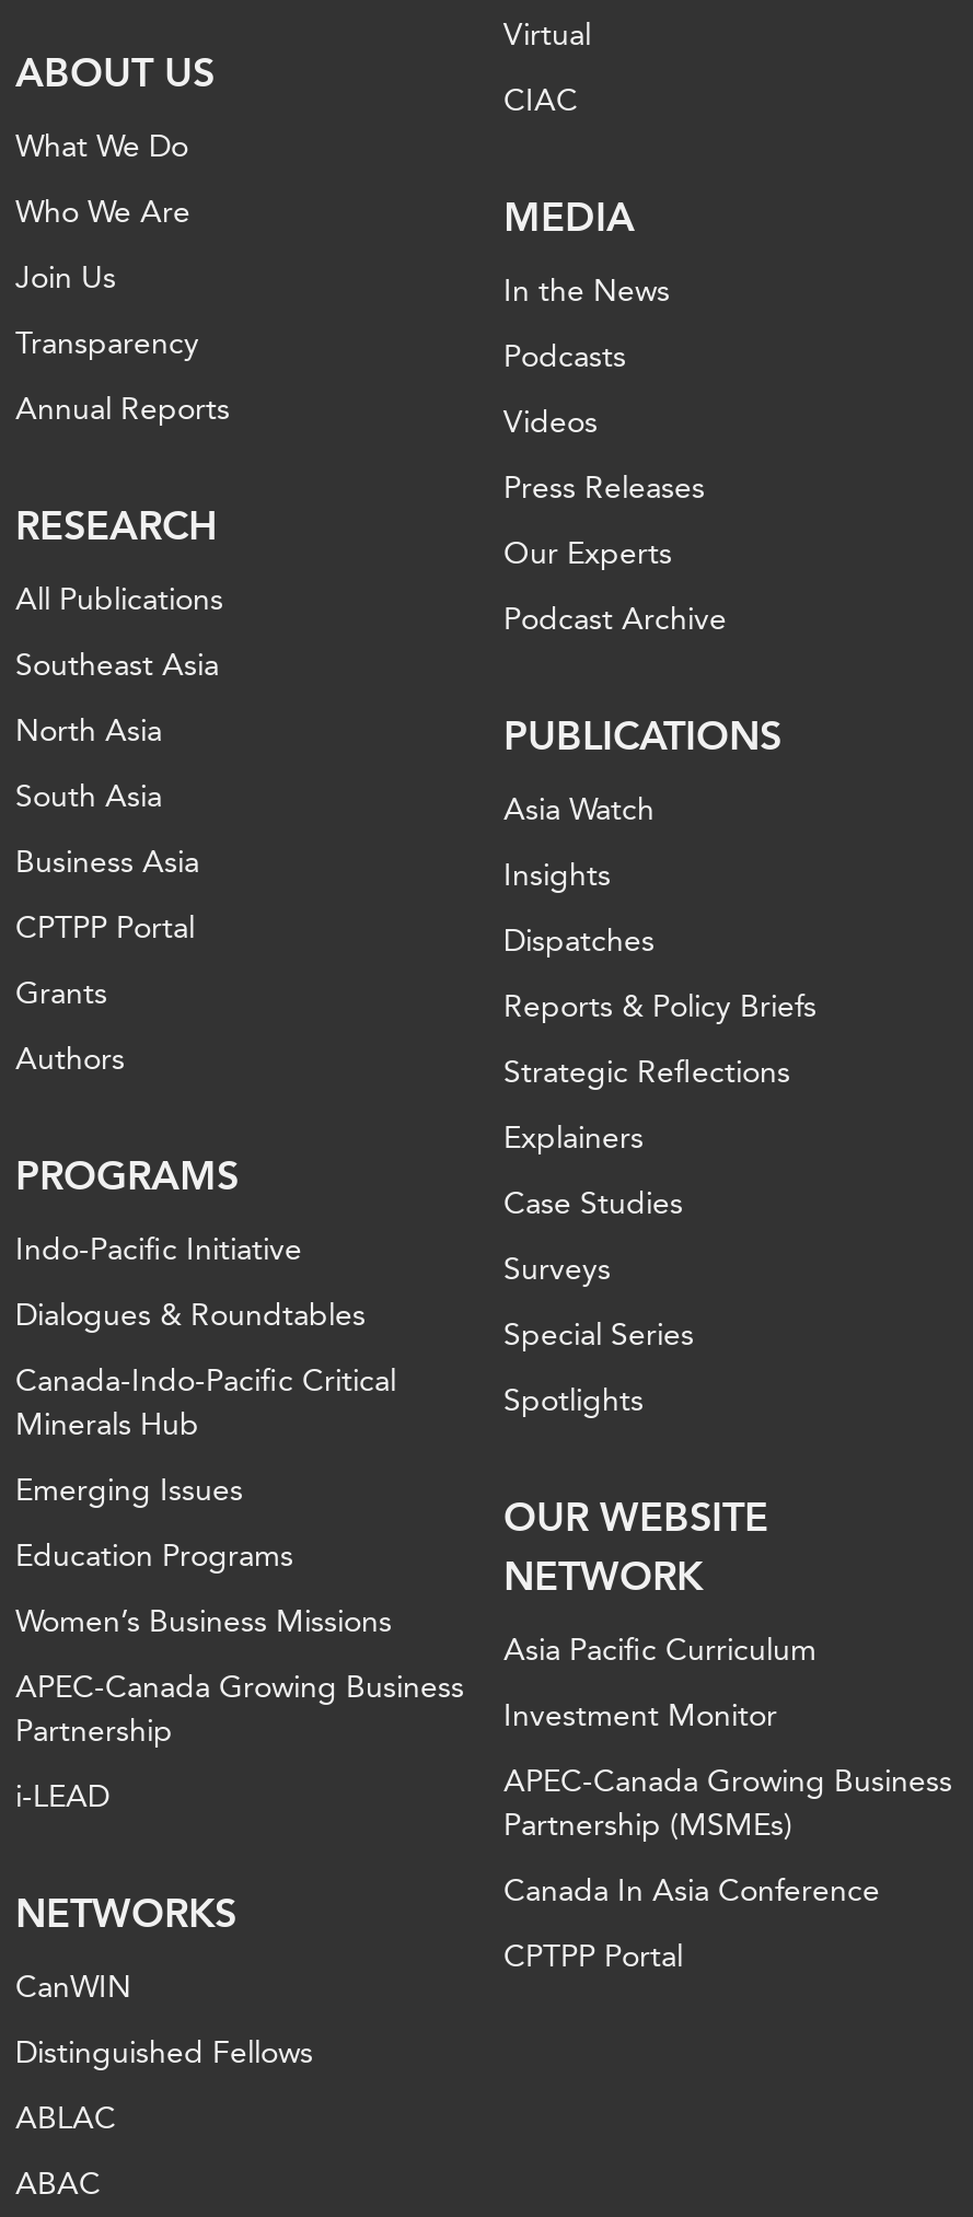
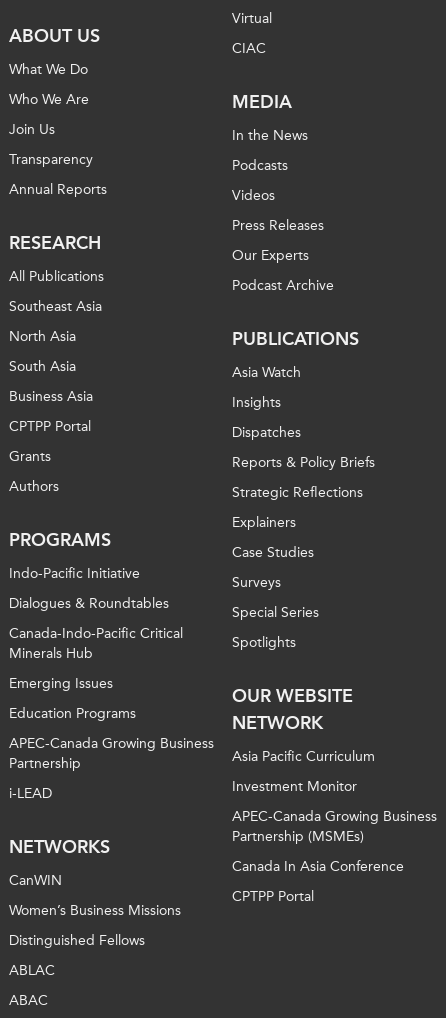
moved down: Women’s Business Missions

moved up: APEC-Canada Growing Business | Partnership | i-LEAD | NETWORKS | CanWIN
